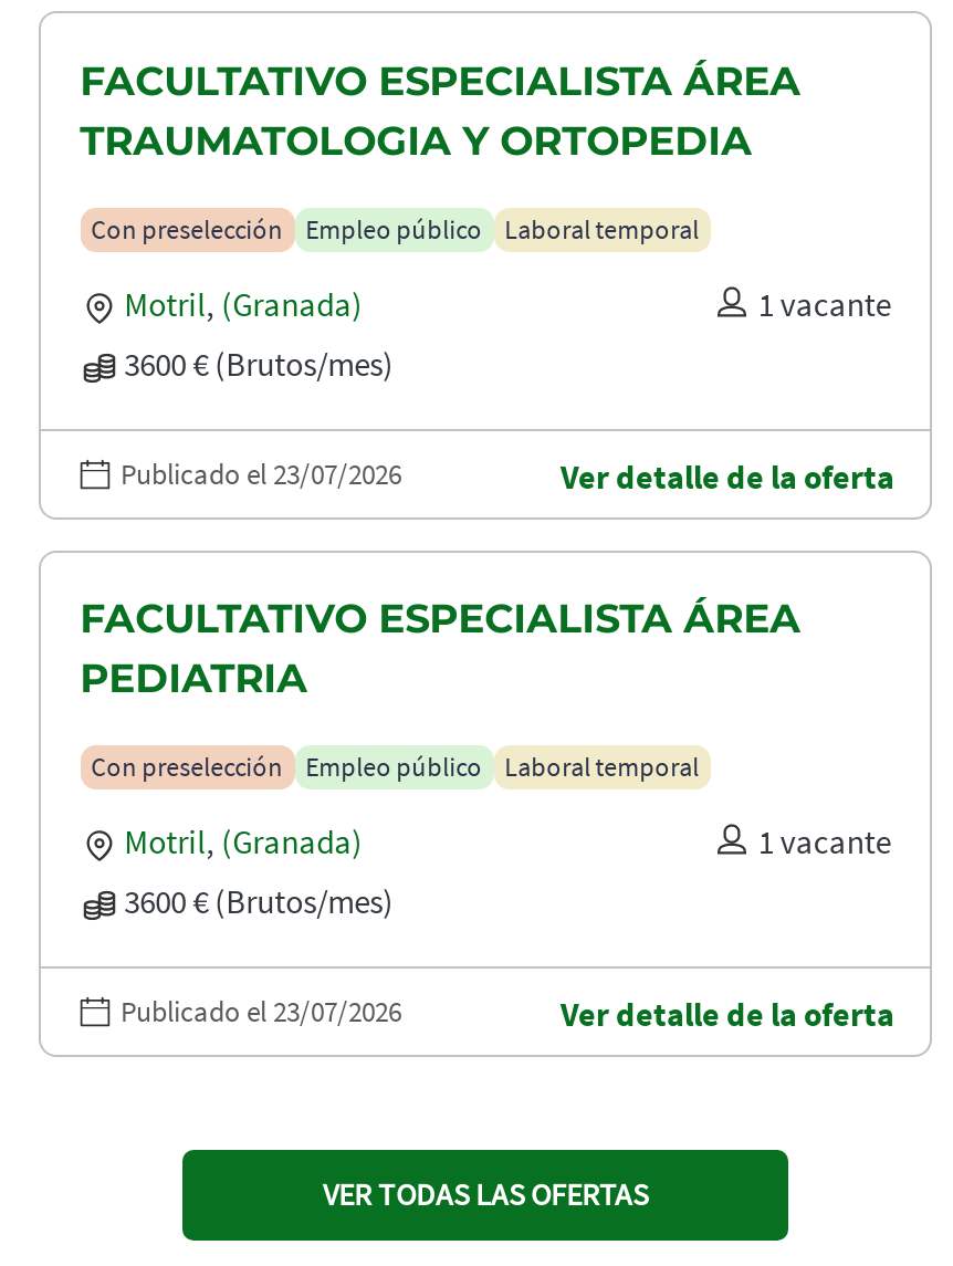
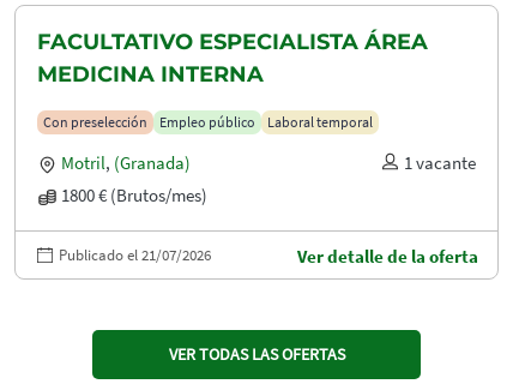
- TRAUMATOLOGIA Y ORTOPEDIA
+ MEDICINA INTERNA

- 3600 € (Brutos/mes)
- Publicado el 23/07/2026
- Ver detalle de la oferta
- FACULTATIVO ESPECIALISTA ÁREA
- PEDIATRIA
- Con preselección
- Empleo público
- Laboral temporal
- Motril, (Granada)
- 1 vacante
- 3600 € (Brutos/mes)
- Publicado el 23/07/2026
+ 1800 € (Brutos/mes)
+ Publicado el 21/07/2026
